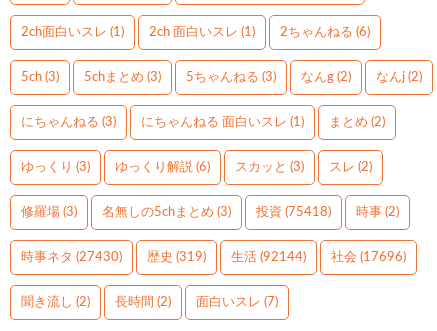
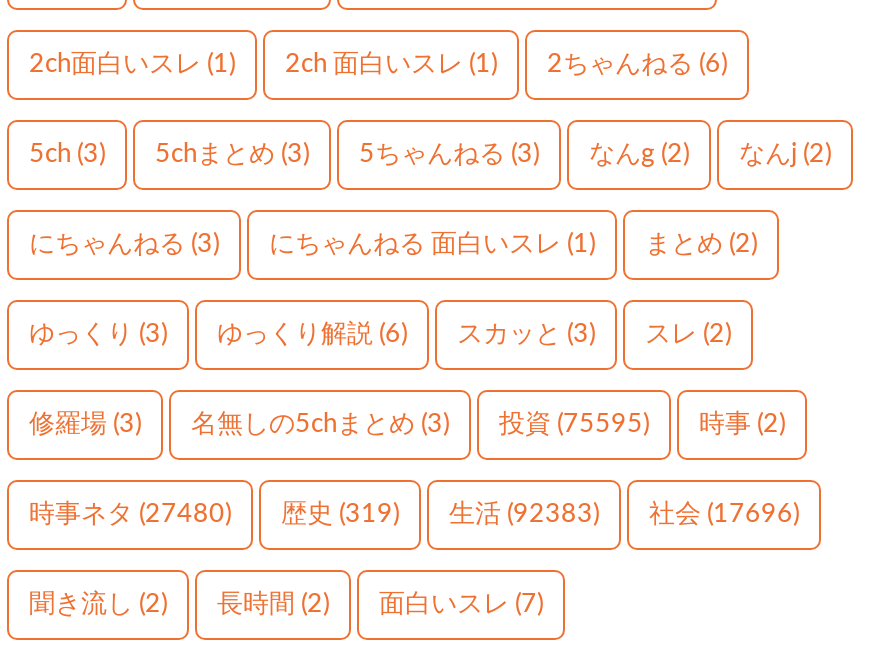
- 投資(75418)
+ 投資(75595)

- 時事ネタ(27430)
+ 時事ネタ(27480)

- 生活(92144)
+ 生活(92383)
